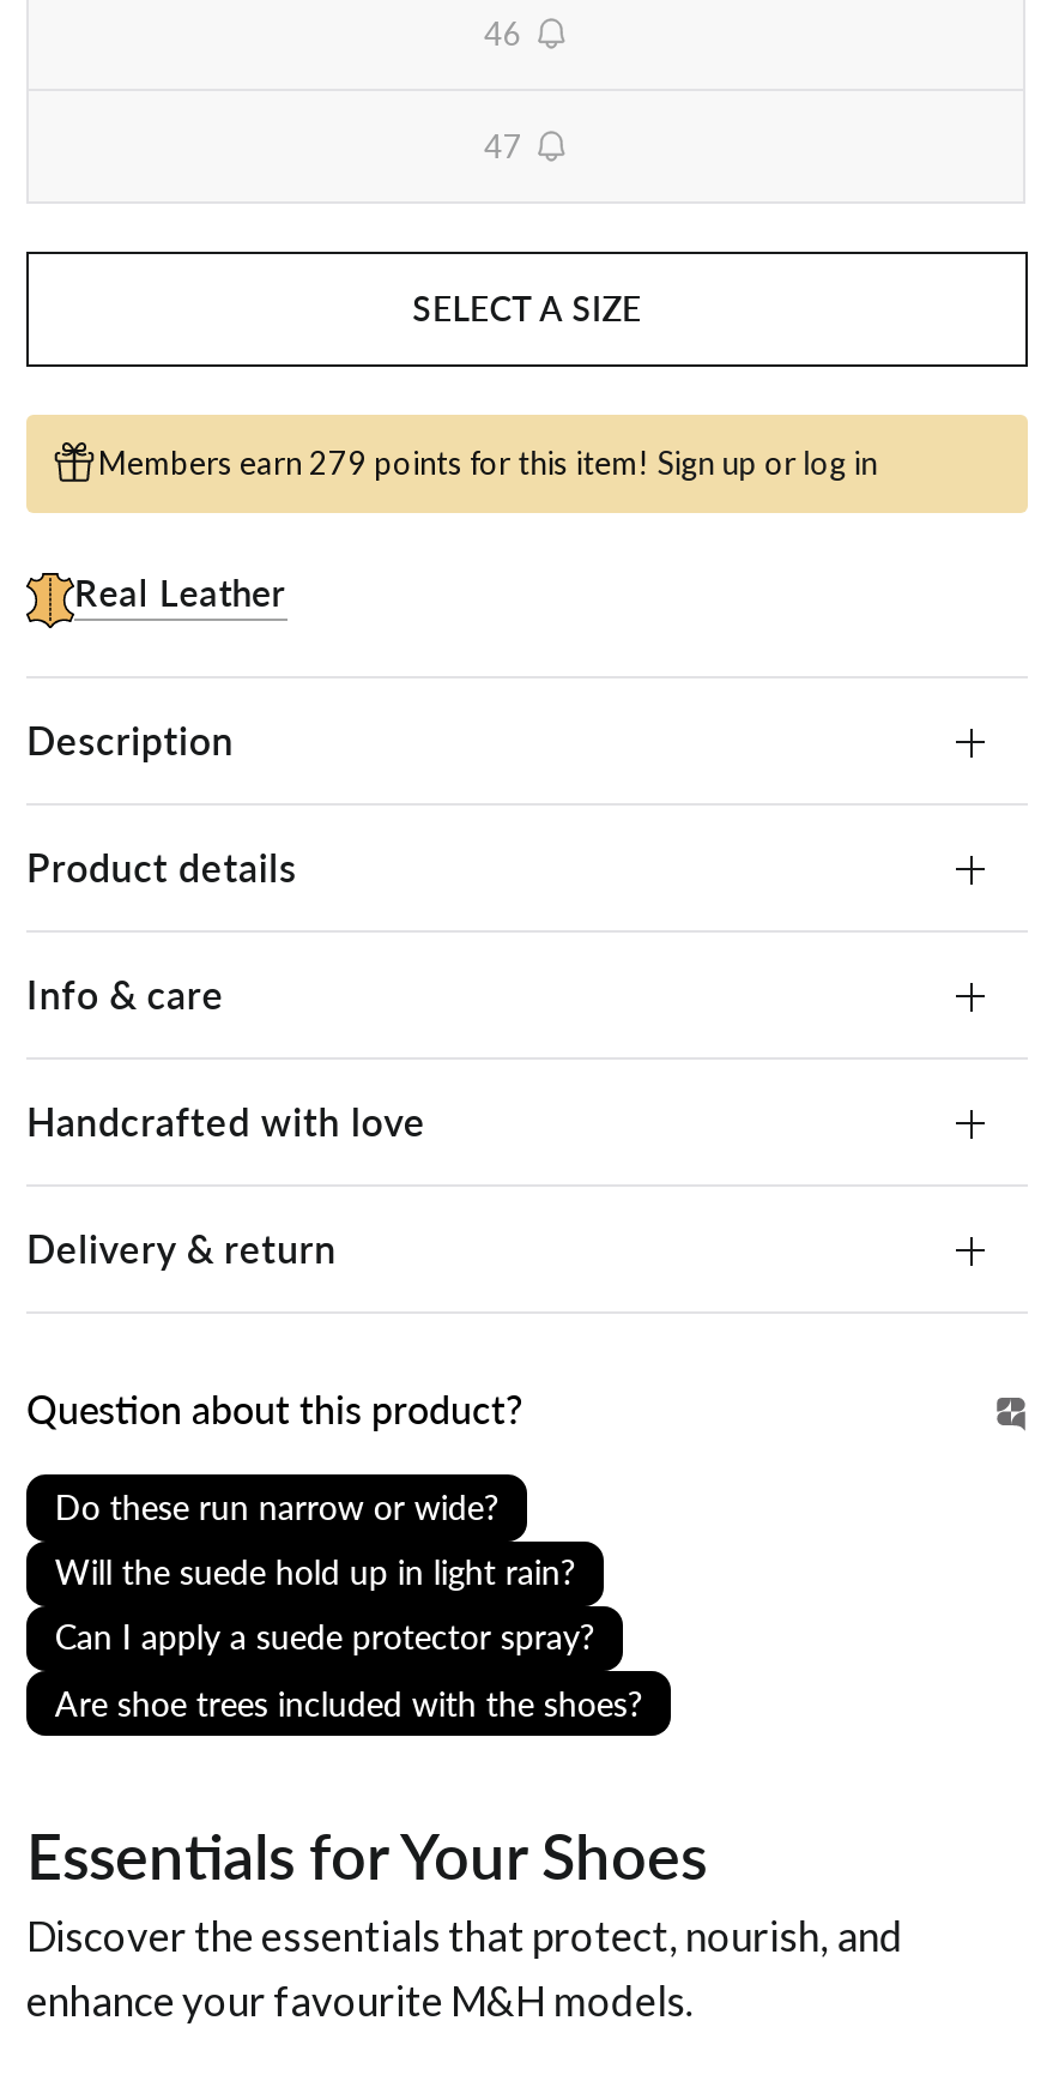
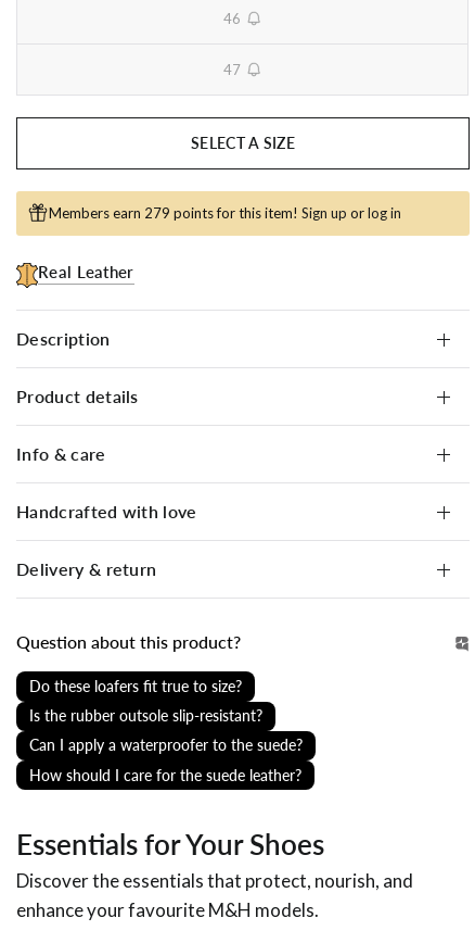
- Do these run narrow or wide?
+ Do these loafers fit true to size?

- Will the suede hold up in light rain?
+ Is the rubber outsole slip-resistant?

- Can I apply a suede protector spray?
+ Can I apply a waterproofer to the suede?

- Are shoe trees included with the shoes?
+ How should I care for the suede leather?
